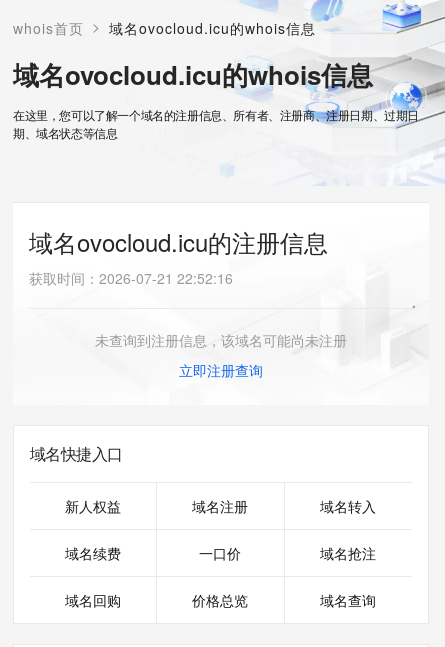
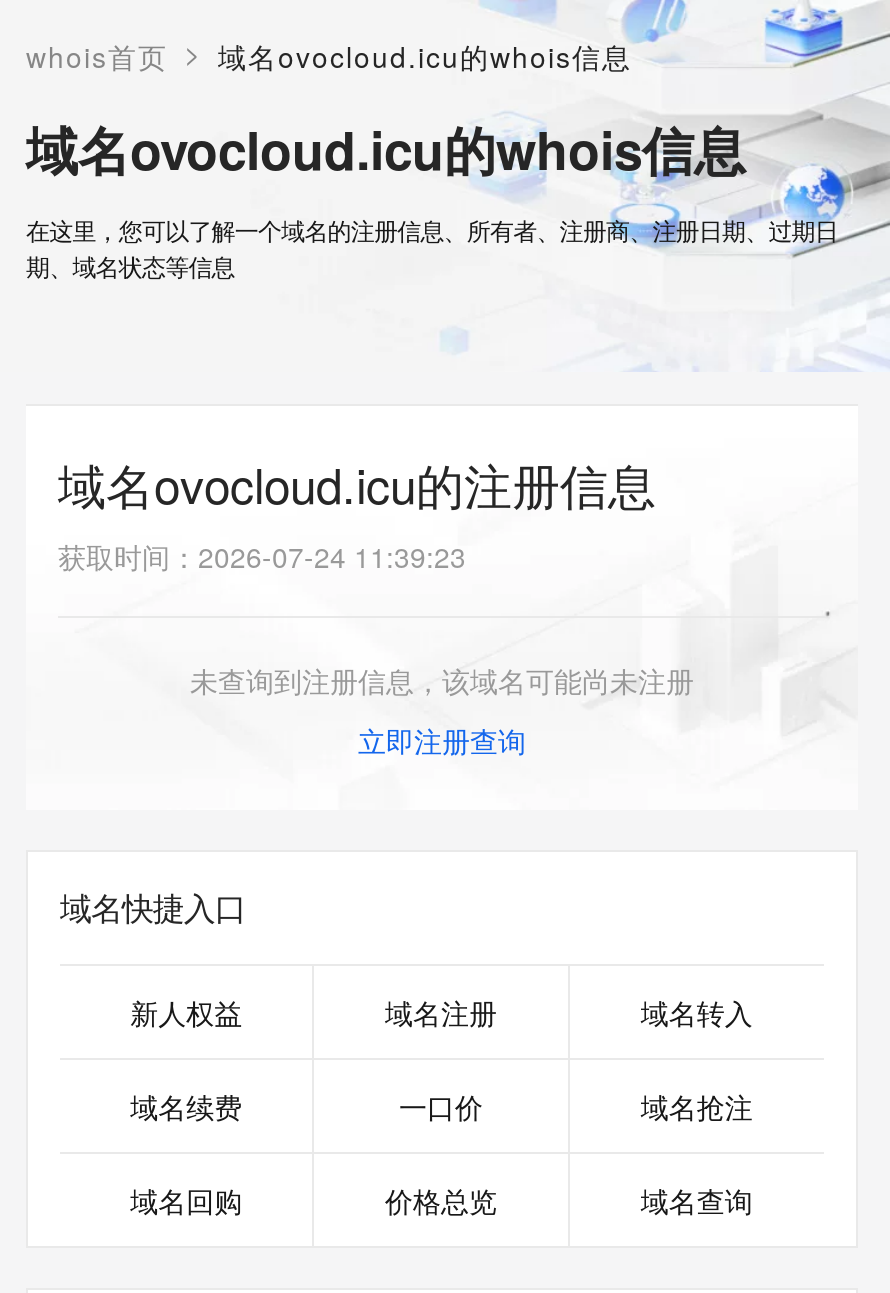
- 获取时间：2026-07-21 22:52:16
+ 获取时间：2026-07-24 11:39:23
